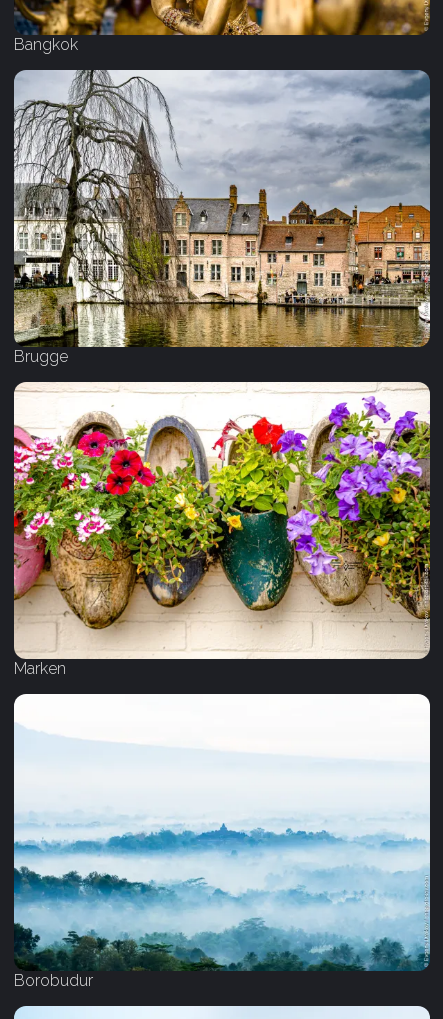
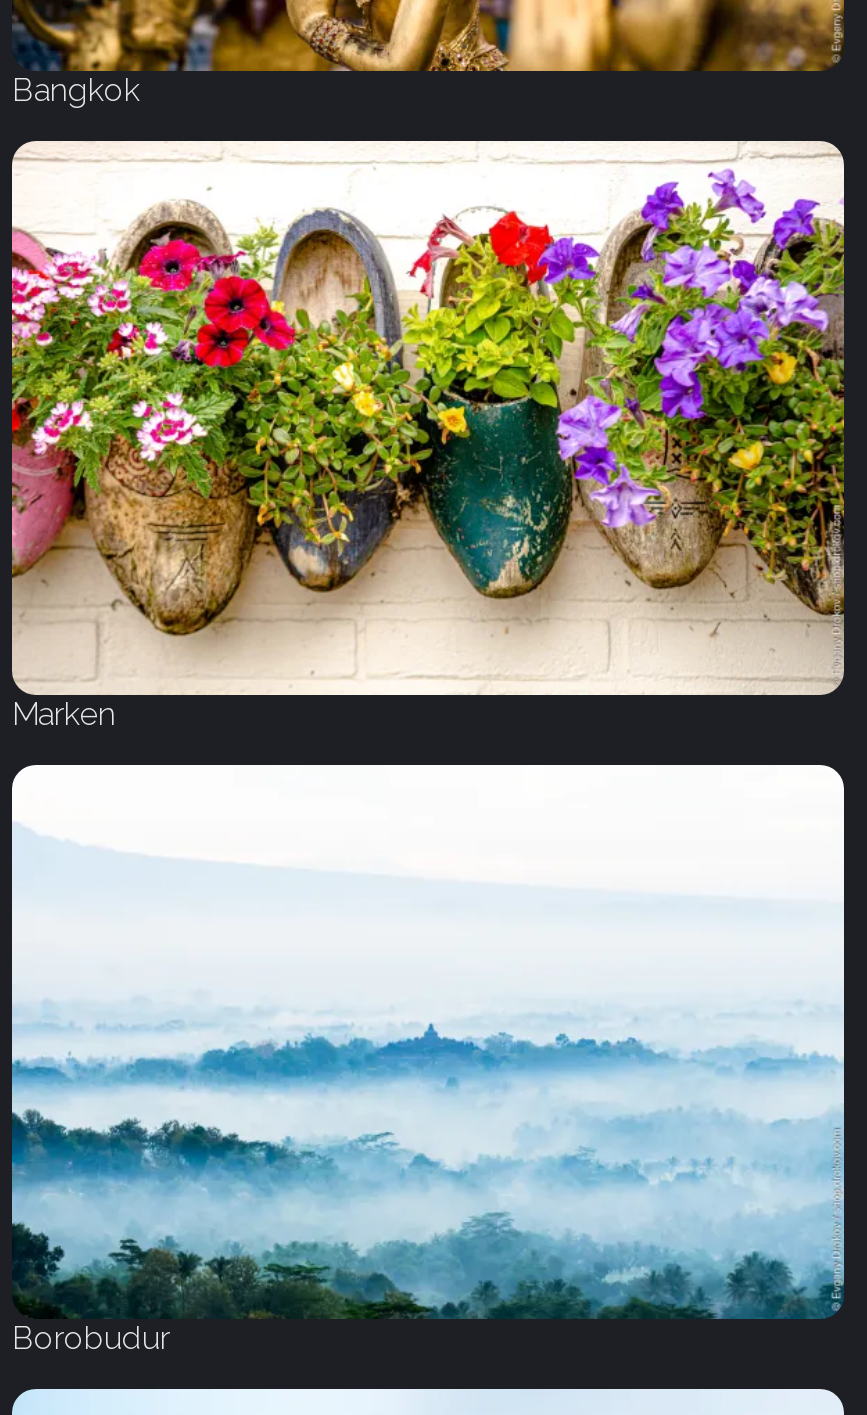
- [image]
- Brugge
